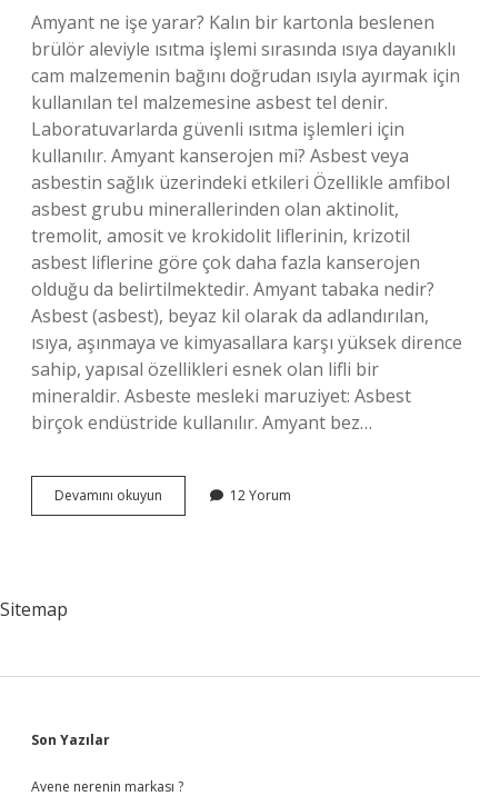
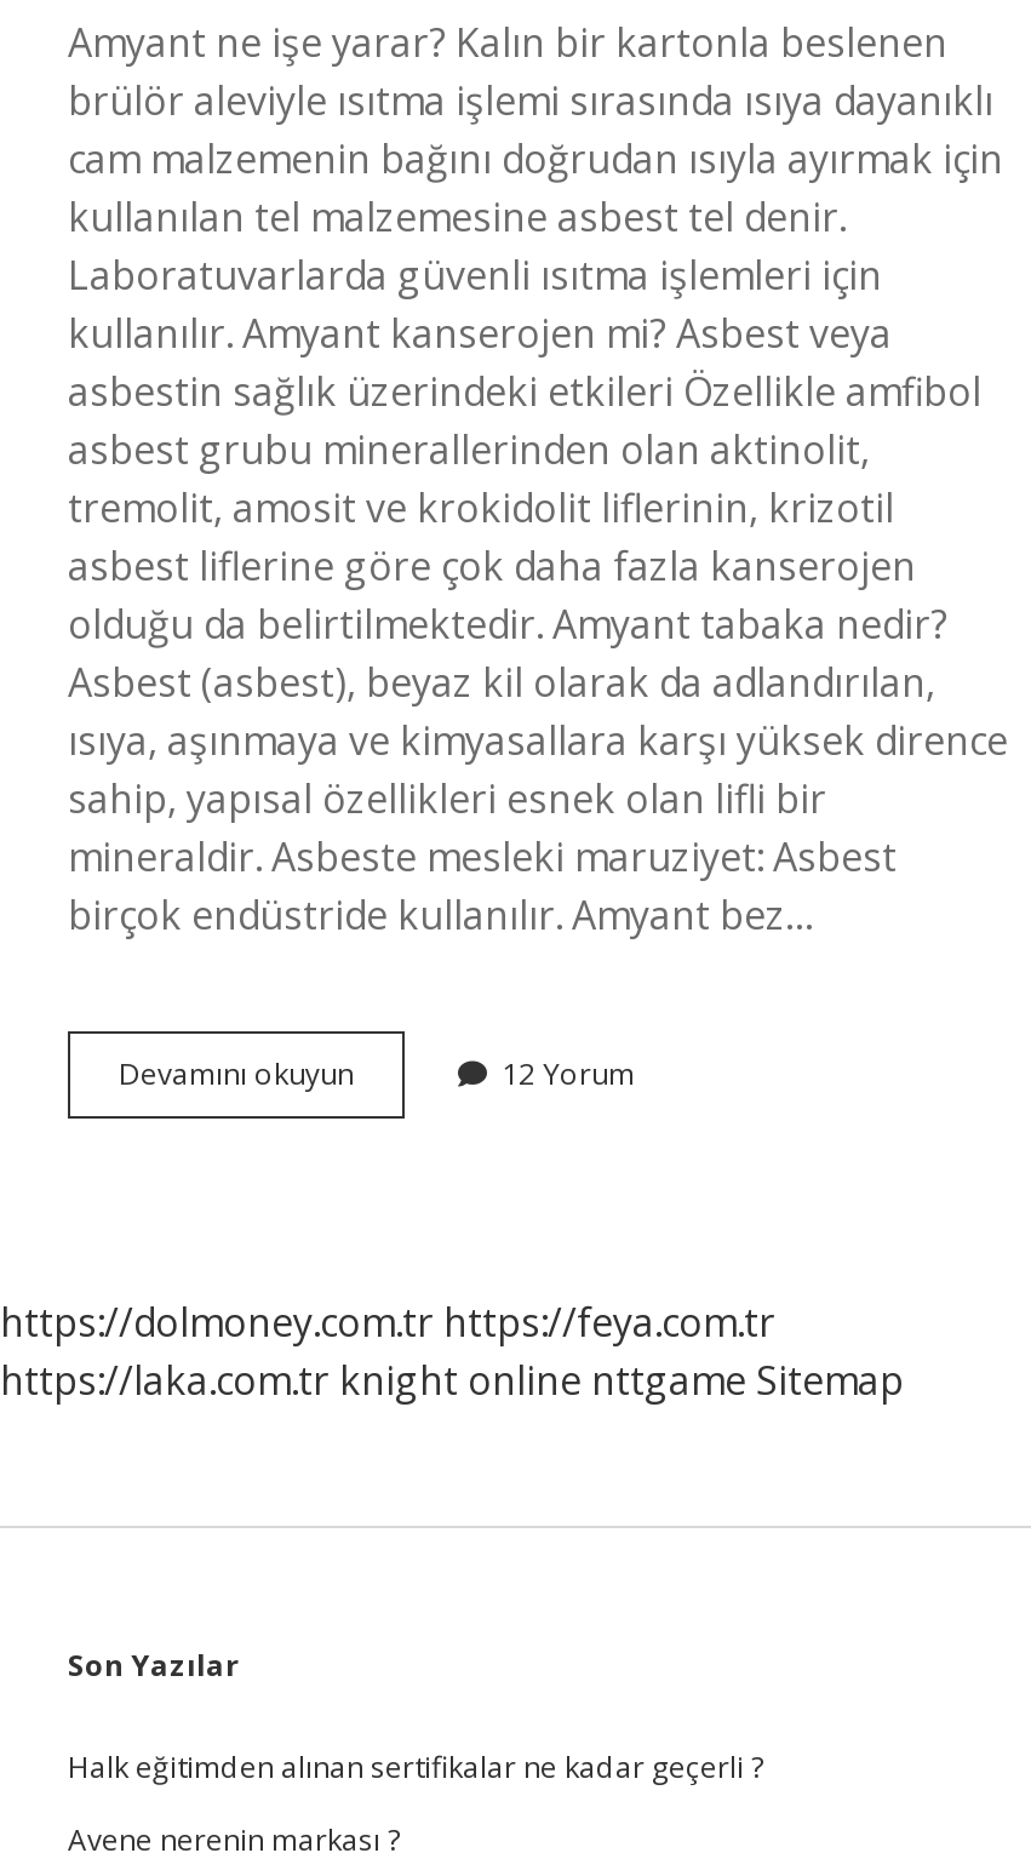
- Sitemap
+ https://dolmoney.com.tr https://feya.com.tr
+ https://laka.com.tr knight online nttgame Sitemap

+ Halk eğitimden alınan sertifikalar ne kadar geçerli ?
